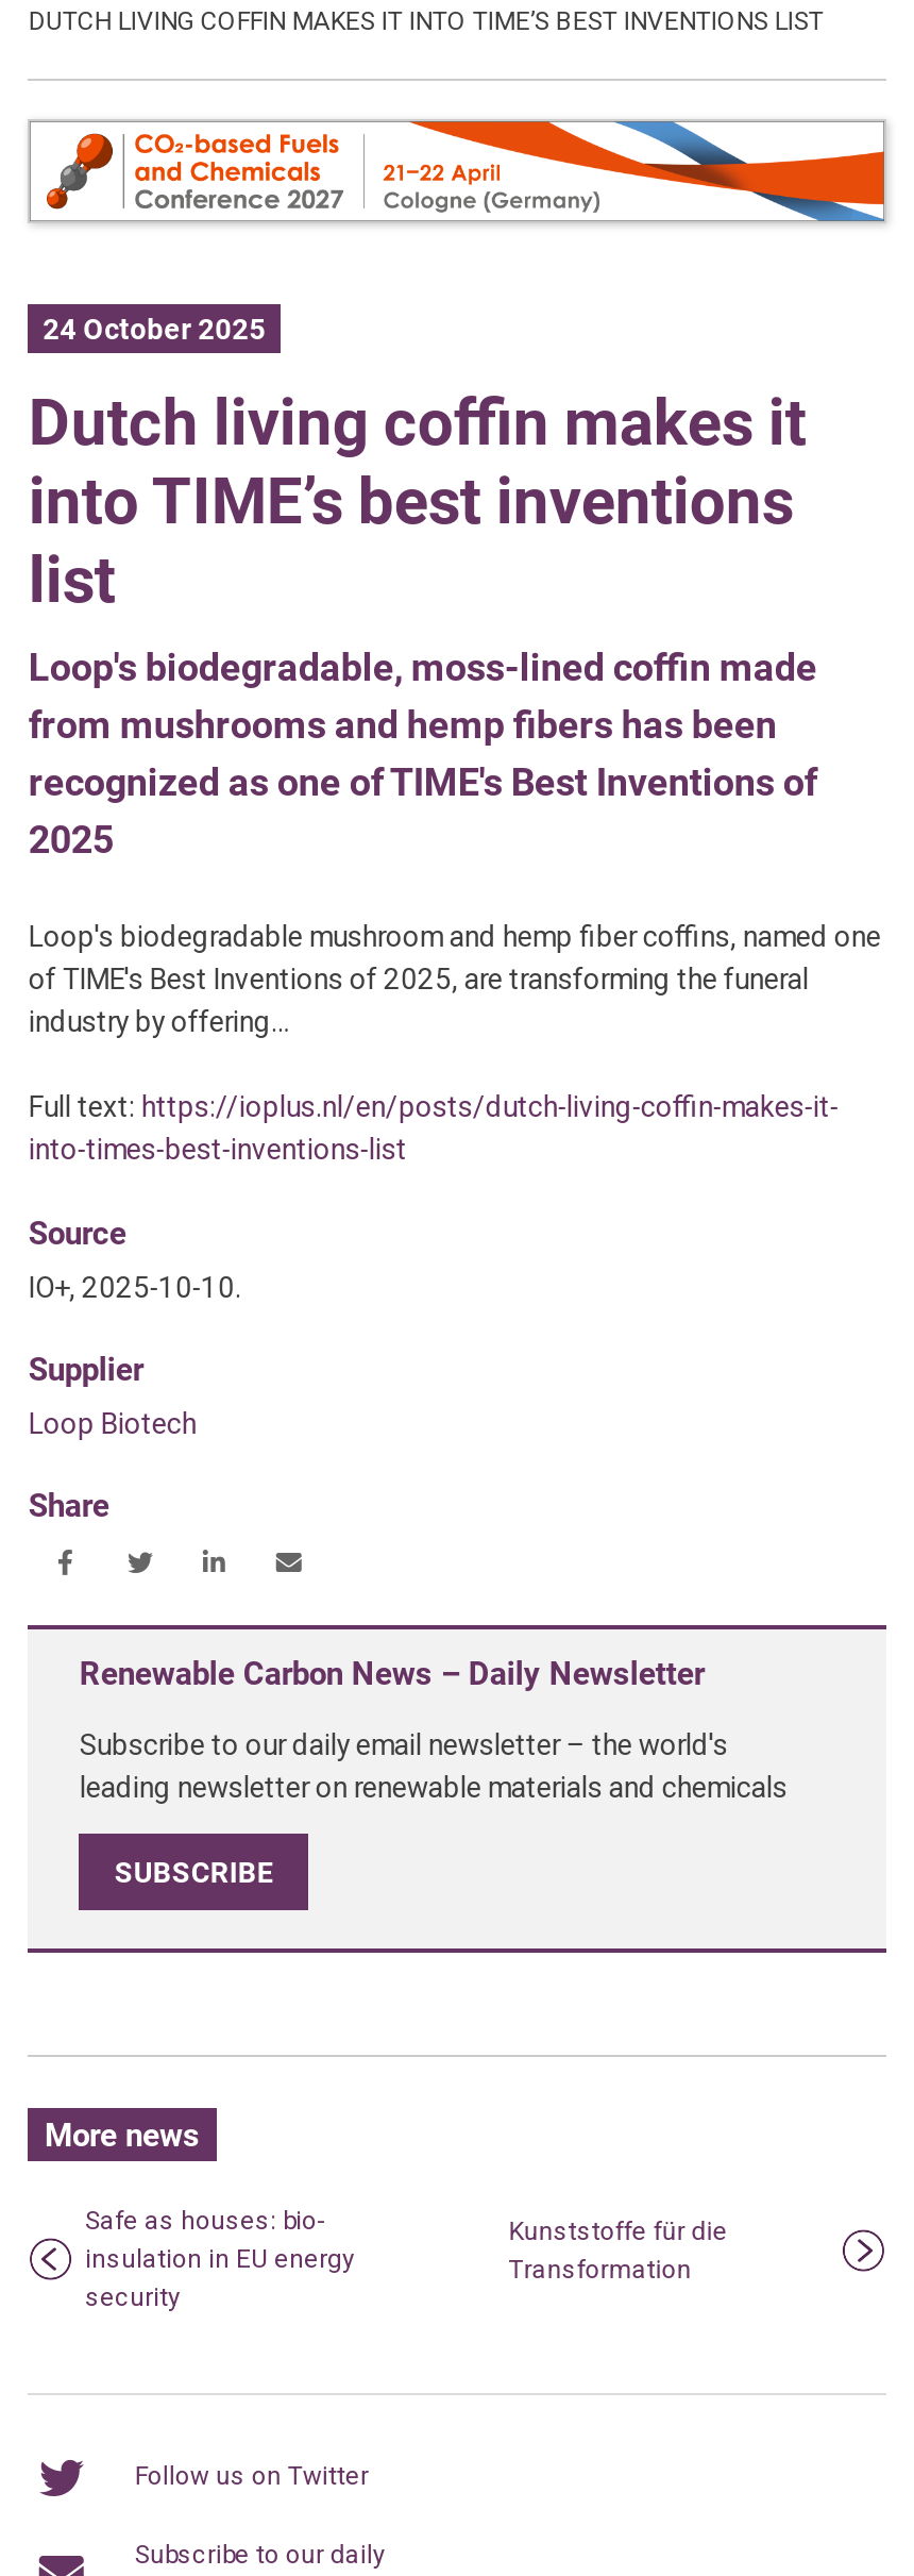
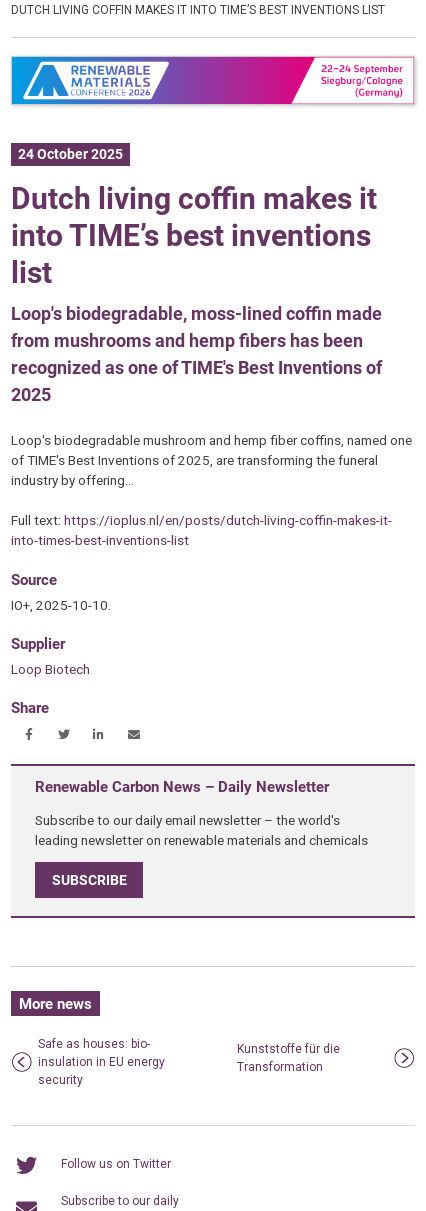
- [image]
+ [image]
